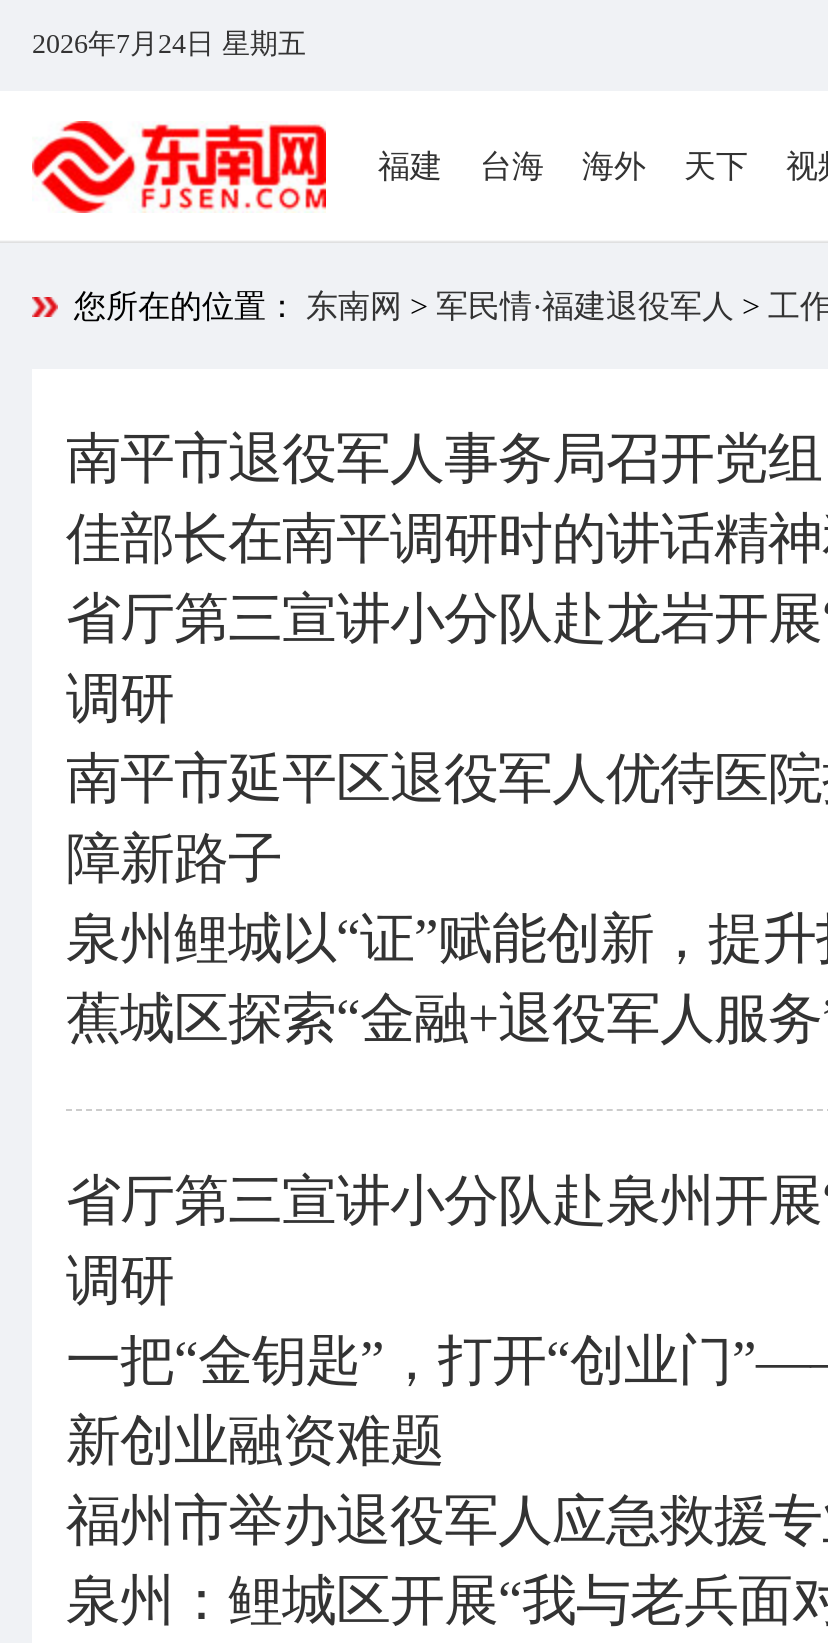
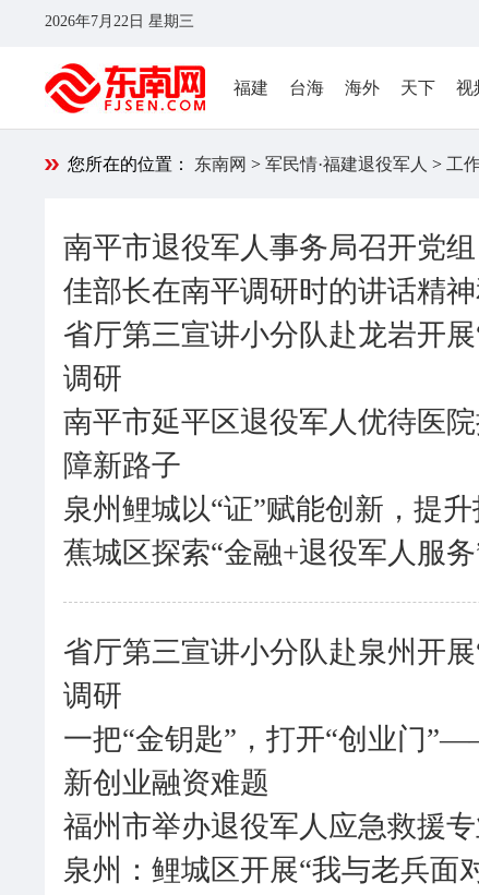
- 2026年7月24日 星期五
+ 2026年7月22日 星期三
